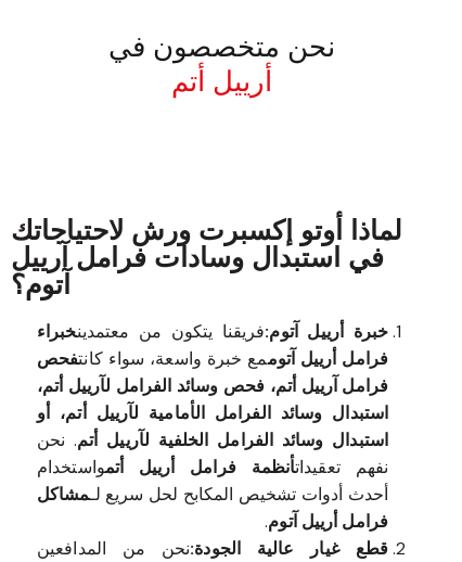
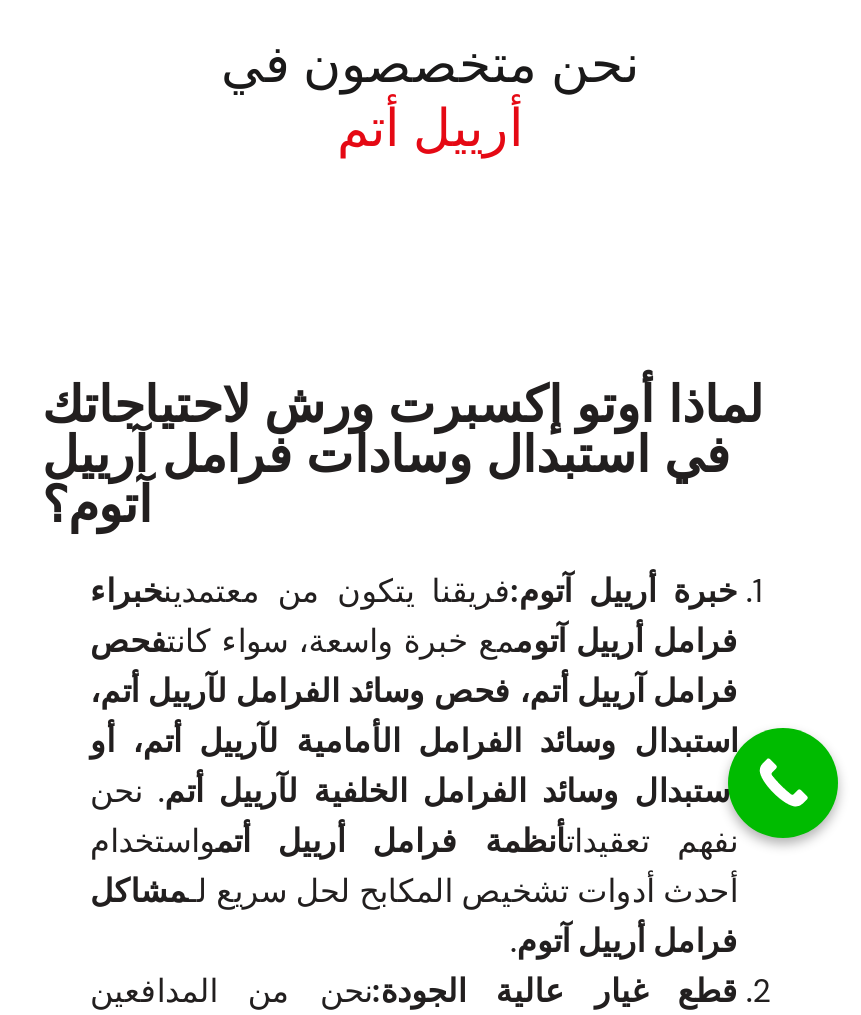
+ [image]
